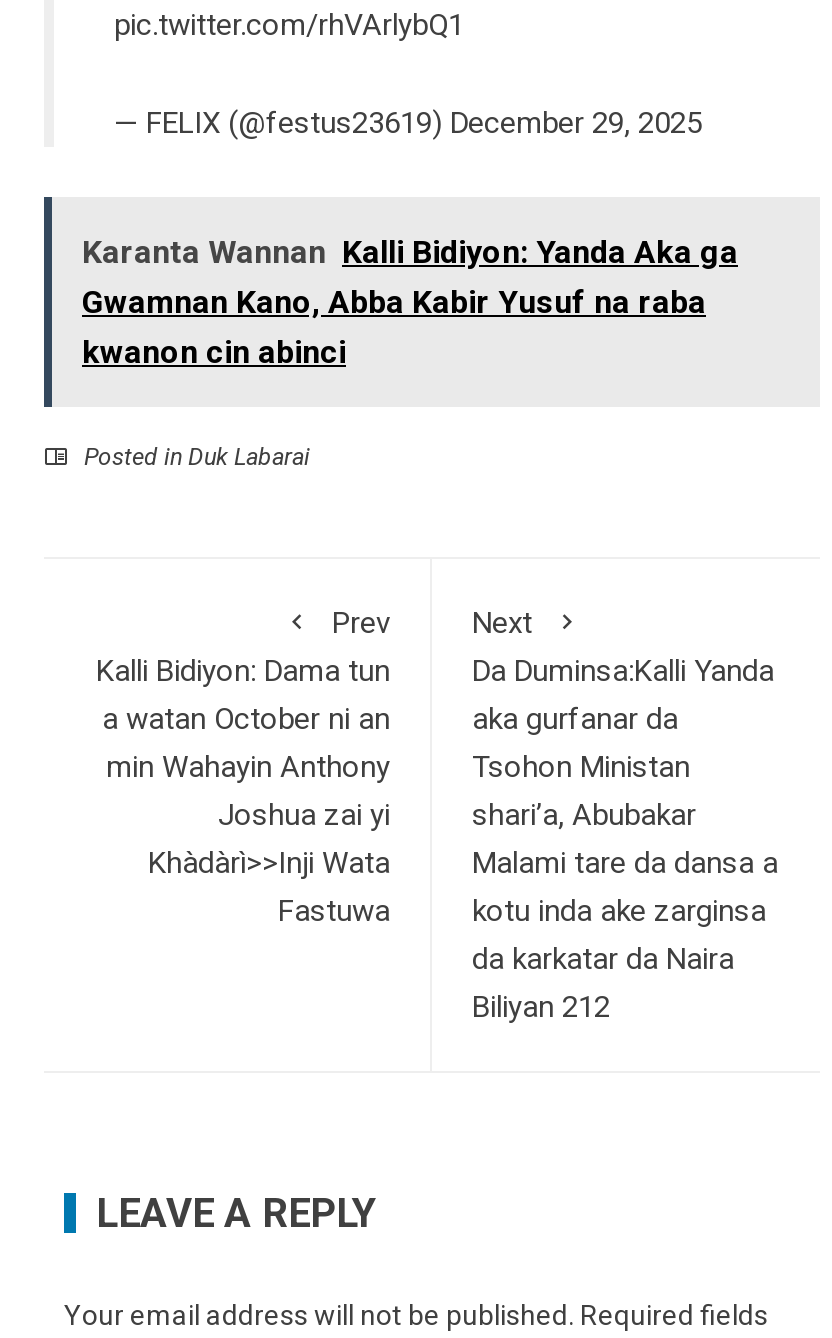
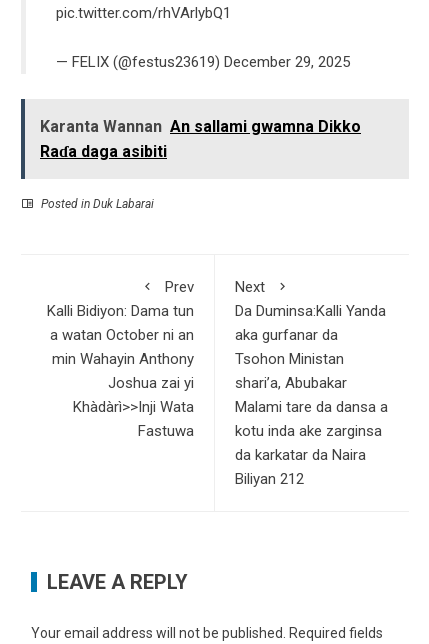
- Karanta Wannan Kalli Bidiyon: Yanda Aka ga
- Gwamnan Kano, Abba Kabir Yusuf na raba
- kwanon cin abinci
+ Karanta Wannan An sallami gwamna Dikko
+ Raɗa daga asibiti
